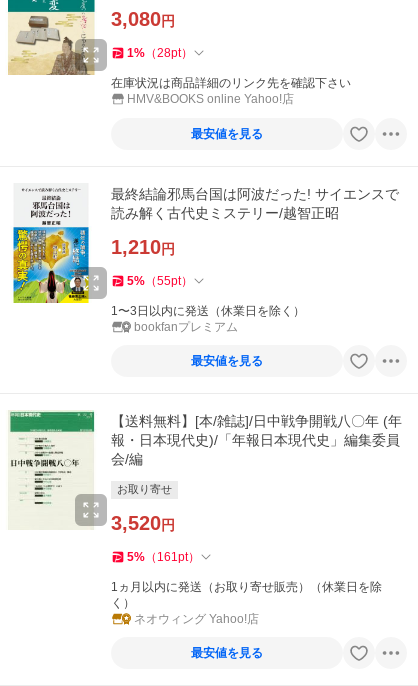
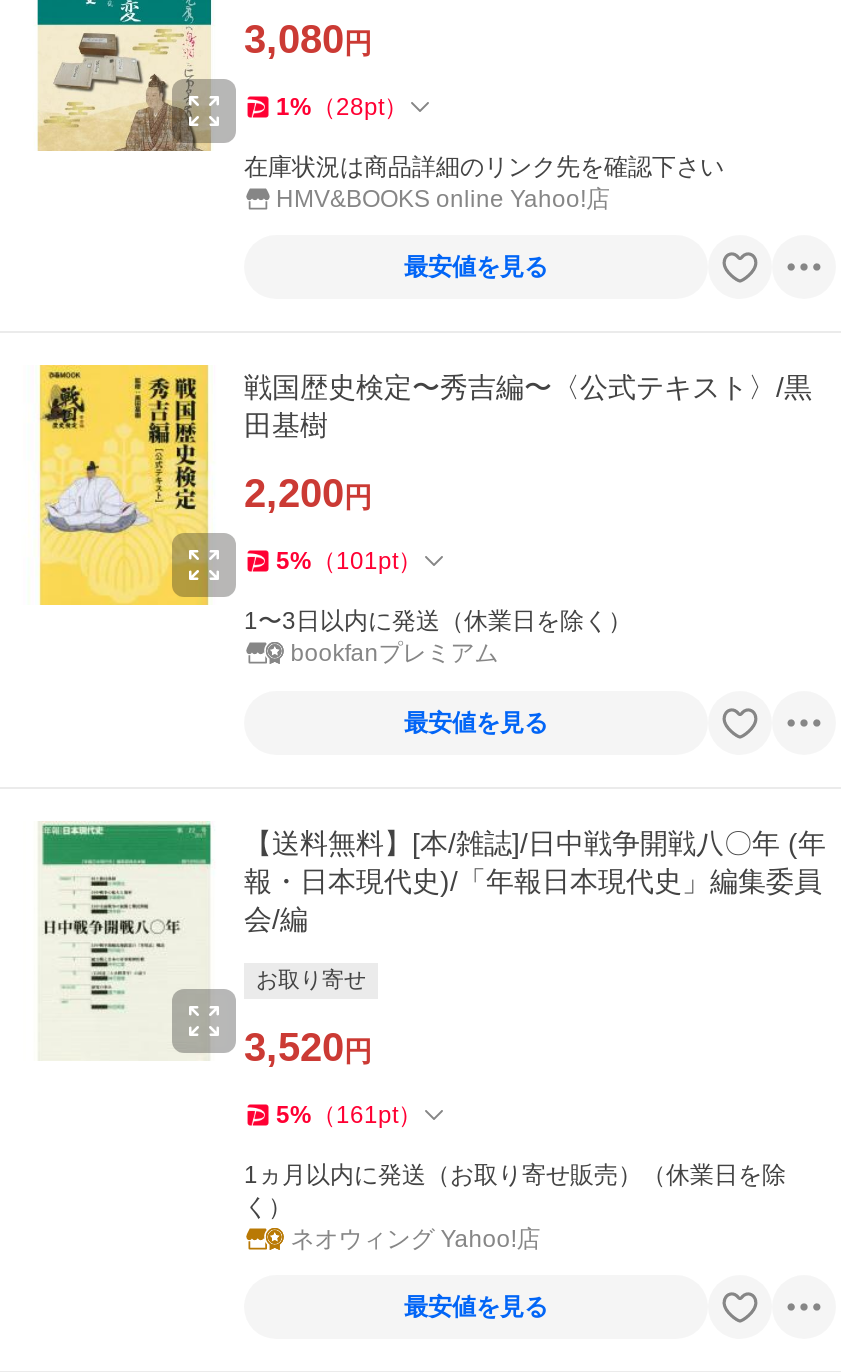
- [image]
- 最終結論邪馬台国は阿波だった! サイエンスで
- 読み解く古代史ミステリー/越智正昭
+ [image]
+ 戦国歴史検定〜秀吉編〜〈公式テキスト〉/黒
+ 田基樹

- 1,210円
+ 2,200円

- 5%（55pt）
+ 5%（101pt）
